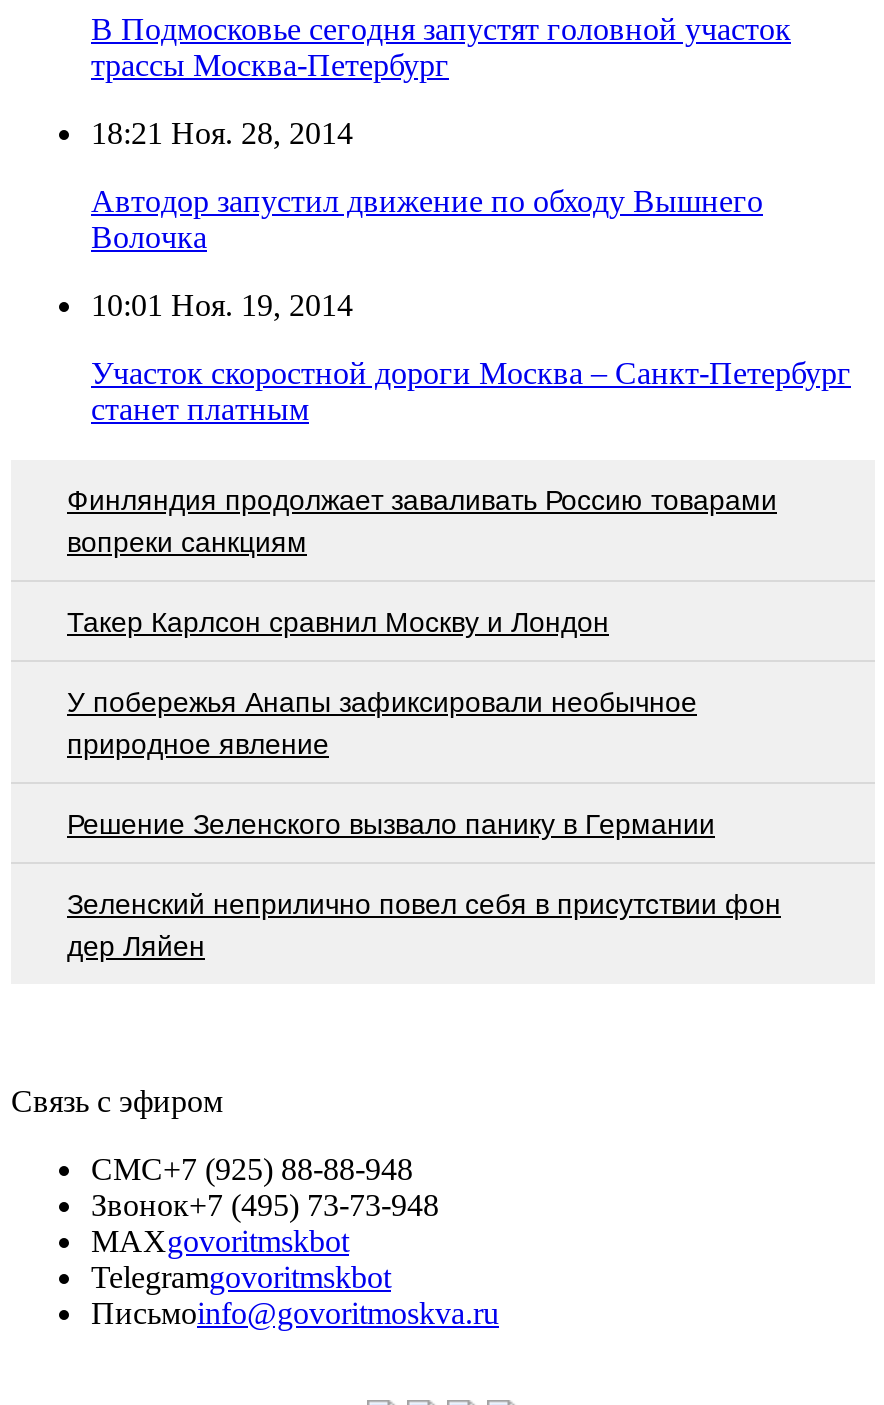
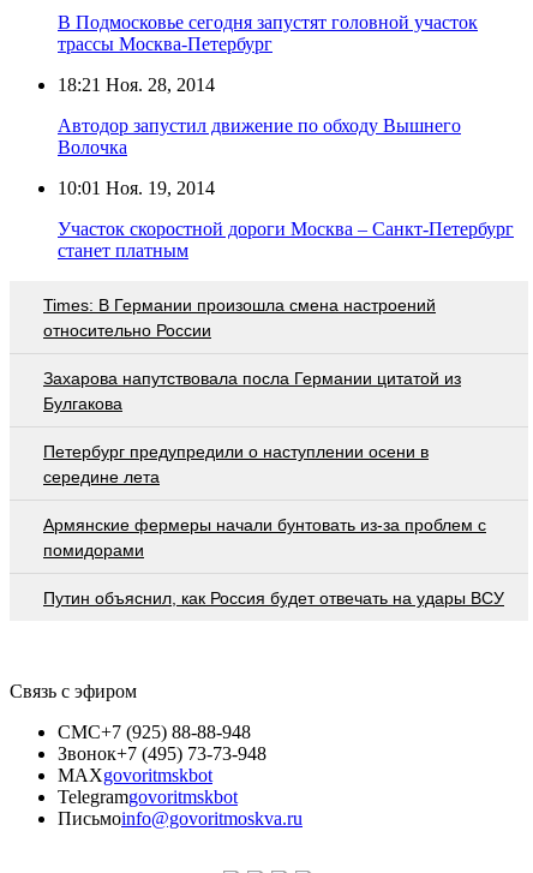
- Финляндия продолжает заваливать Россию товарами
- вопреки санкциям
+ Times: В Германии произошла смена настроений
+ относительно России

- Такер Карлсон сравнил Москву и Лондон
+ Захарова напутствовала посла Германии цитатой из
+ Булгакова

- У побережья Анапы зафиксировали необычное
- природное явление
+ Петербург предупредили о наступлении осени в
+ середине лета

- Решение Зеленского вызвало панику в Германии
+ Армянские фермеры начали бунтовать из-за проблем с
+ помидорами

- Зеленский неприлично повел cебя в присутствии фон
- дер Ляйен
+ Путин объяснил, как Россия будет отвечать на удары ВСУ
